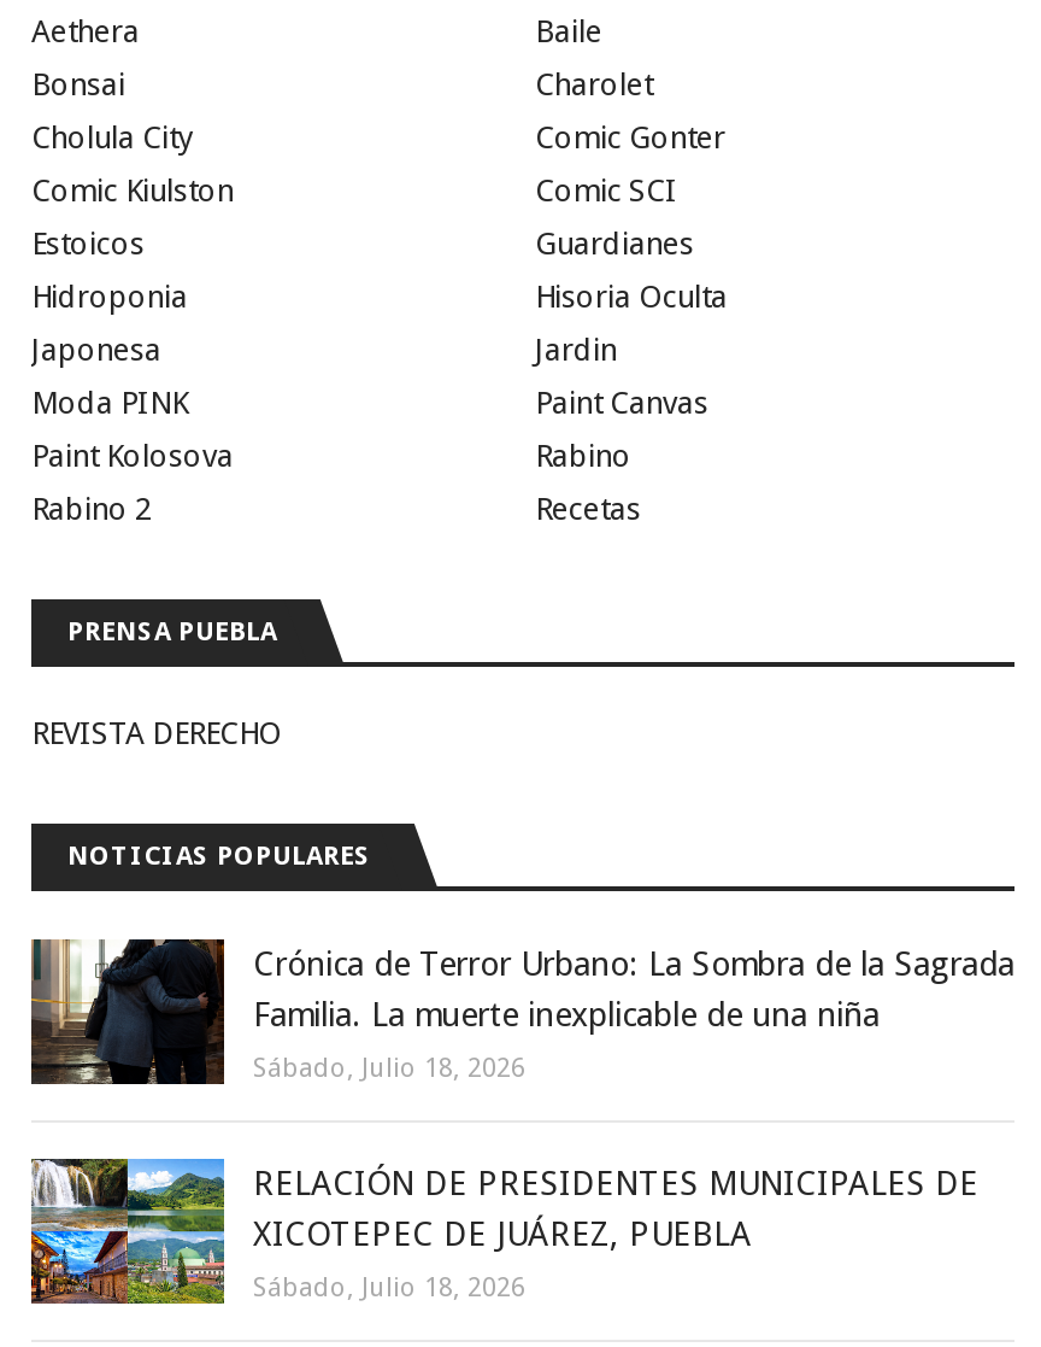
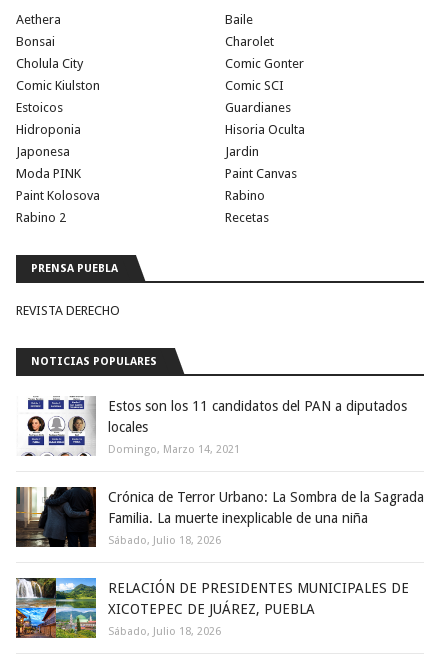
+ [image]
+ Estos son los 11 candidatos del PAN a diputados
+ locales
+ Domingo, Marzo 14, 2021
